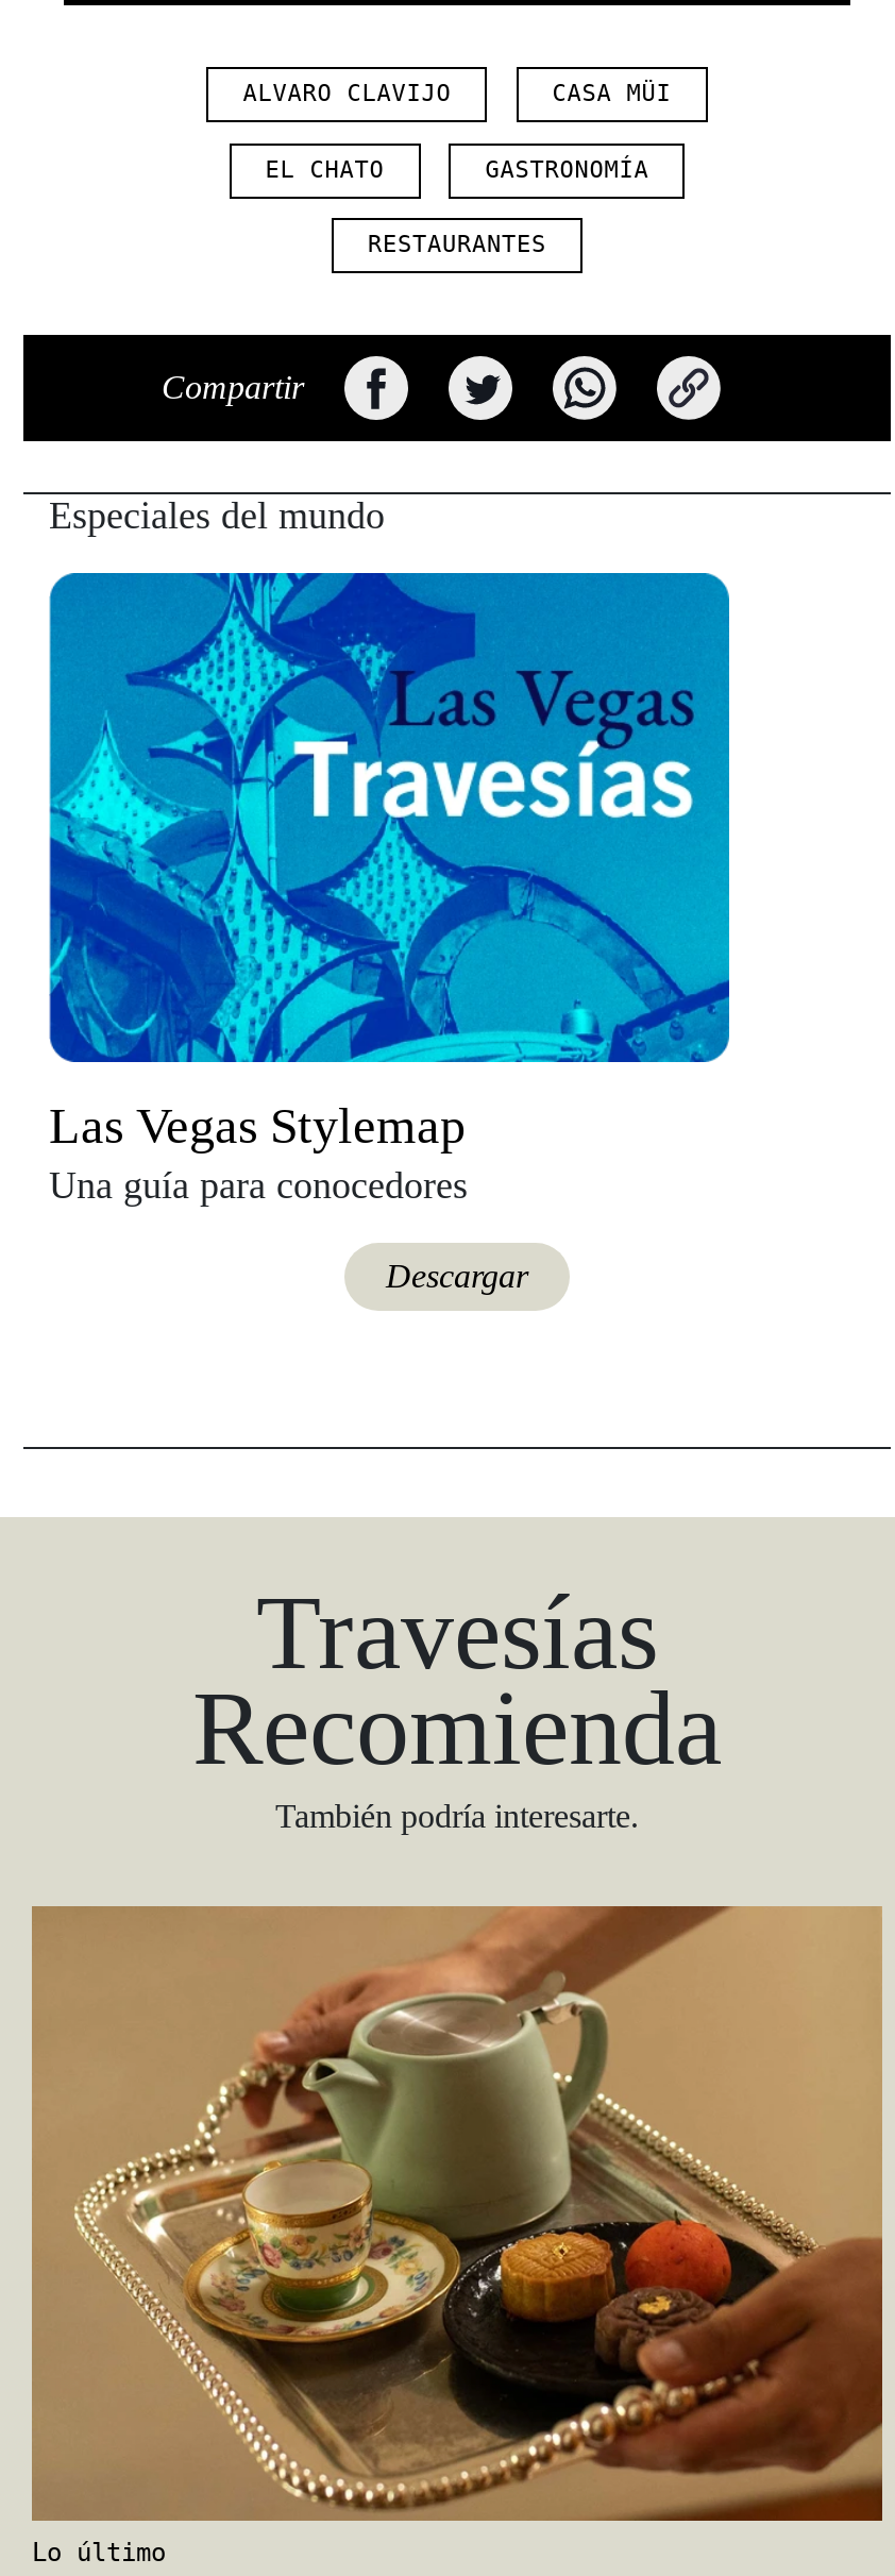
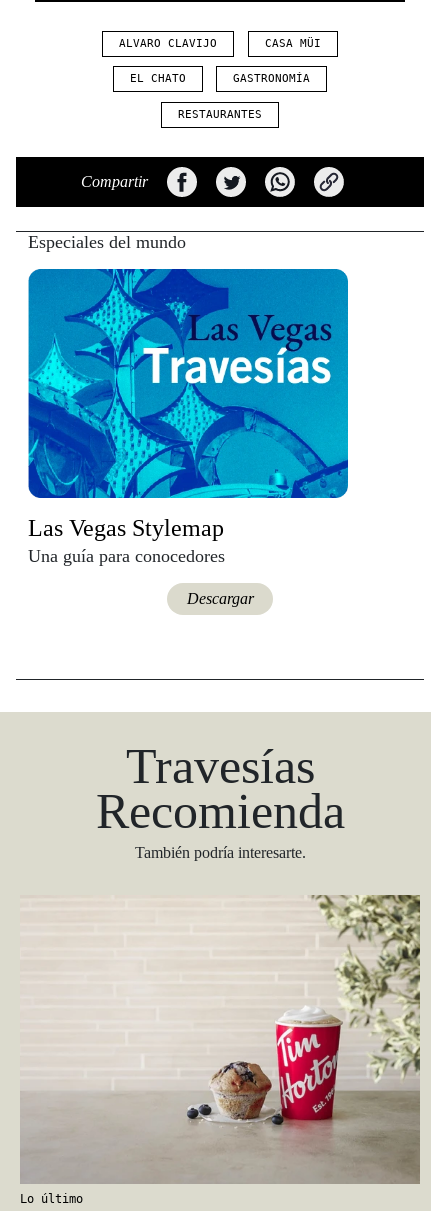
- [image]
+ [image]
